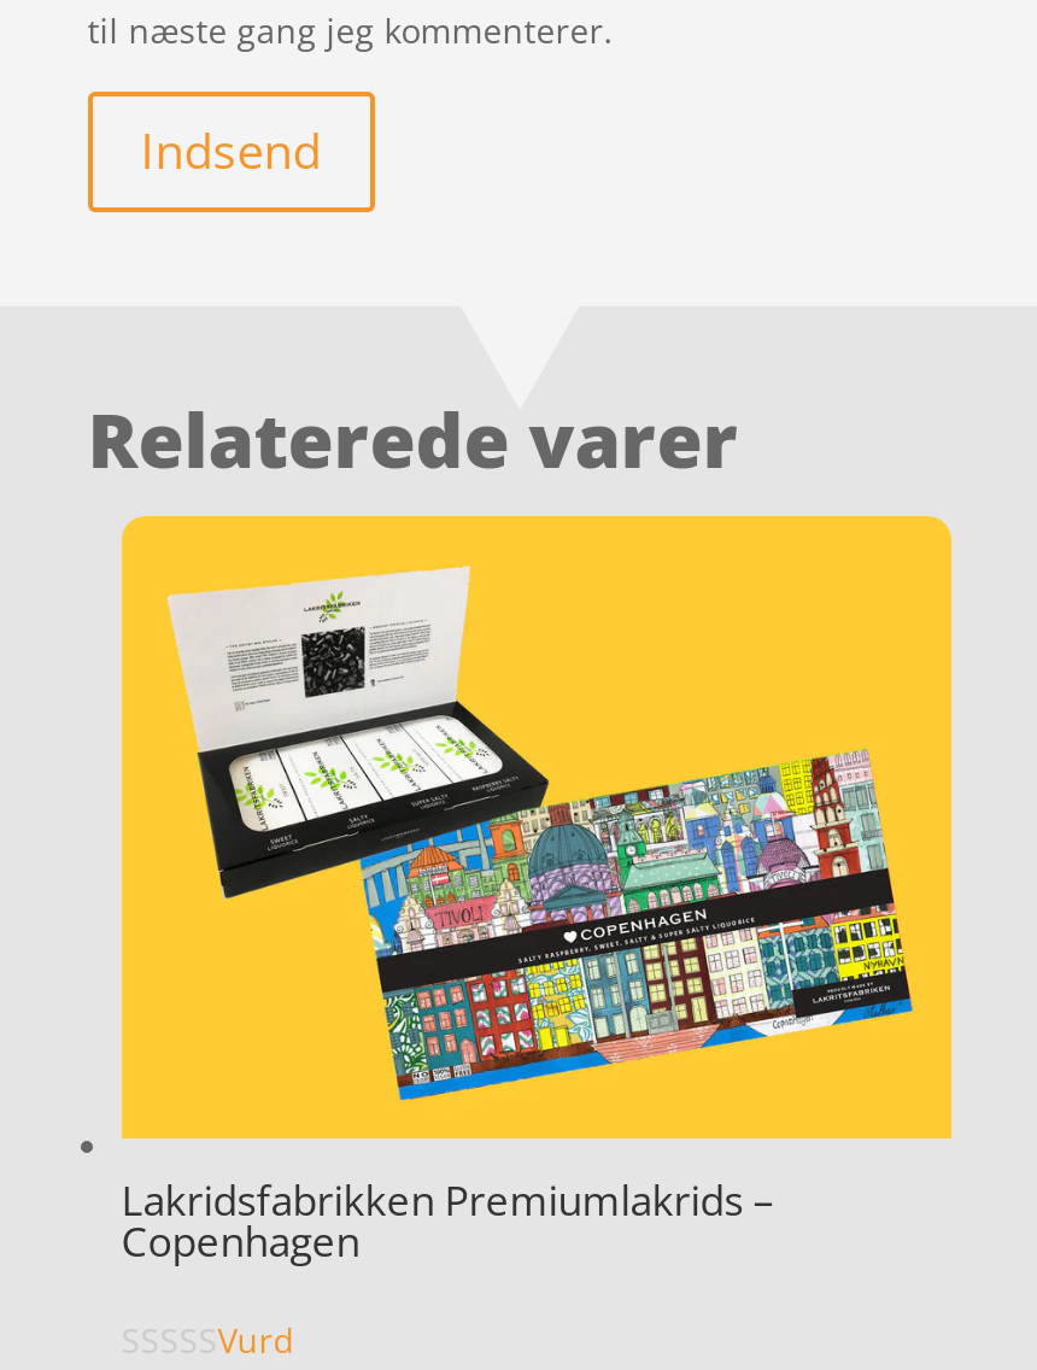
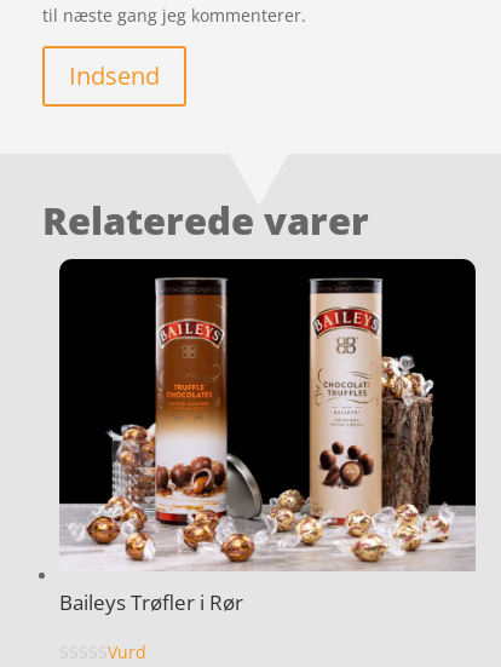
- [image]
- Lakridsfabrikken Premiumlakrids –
- Copenhagen
+ [image]
+ Baileys Trøfler i Rør
